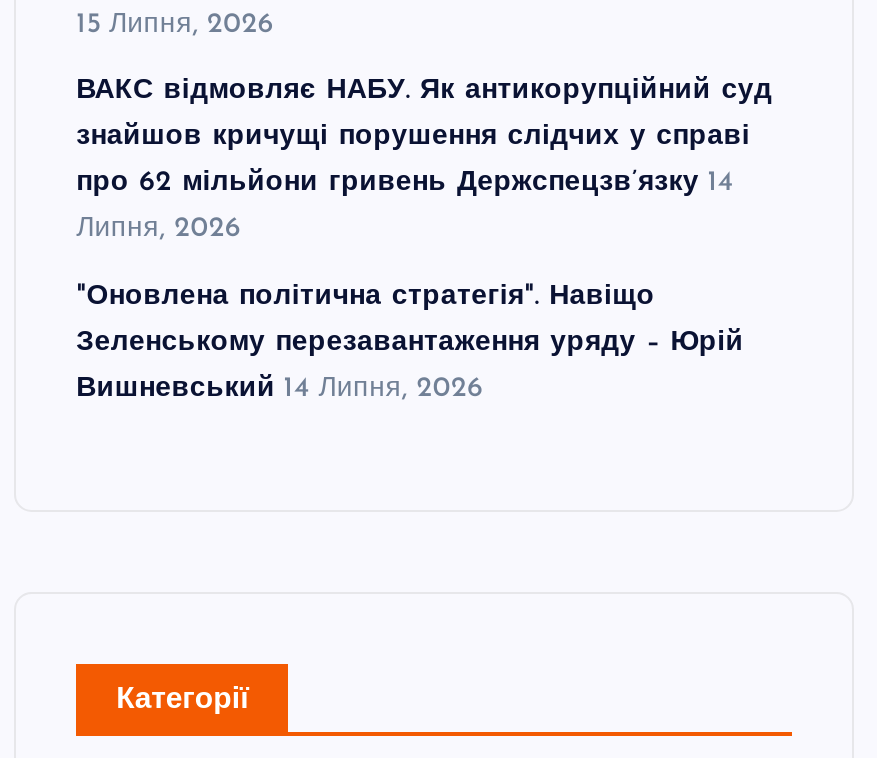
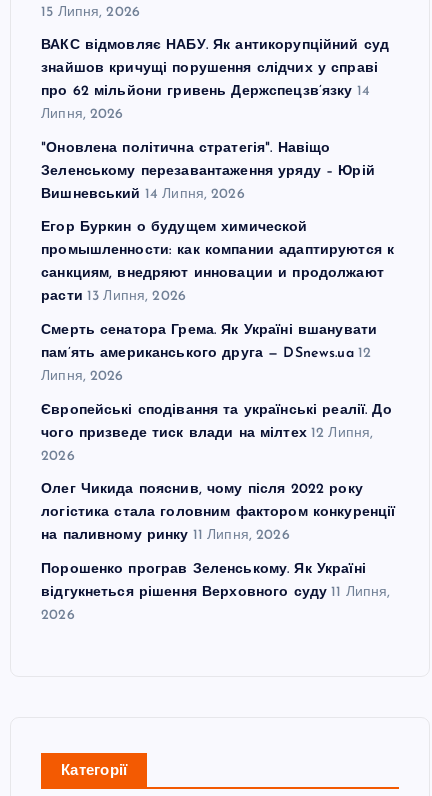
+ Егор Буркин о будущем химической
+ промышленности: как компании адаптируются к
+ санкциям, внедряют инновации и продолжают
+ расти 13 Липня, 2026
+ Смерть сенатора Грема. Як Україні вшанувати
+ пам’ять американського друга — DSnews.ua 12
+ Липня, 2026
+ Європейські сподівання та українські реалії. До
+ чого призведе тиск влади на мілтех 12 Липня,
+ 2026
+ Олег Чикида пояснив, чому після 2022 року
+ логістика стала головним фактором конкуренції
+ на паливному ринку 11 Липня, 2026
+ Порошенко програв Зеленському. Як Україні
+ відгукнеться рішення Верховного суду 11 Липня,
+ 2026
